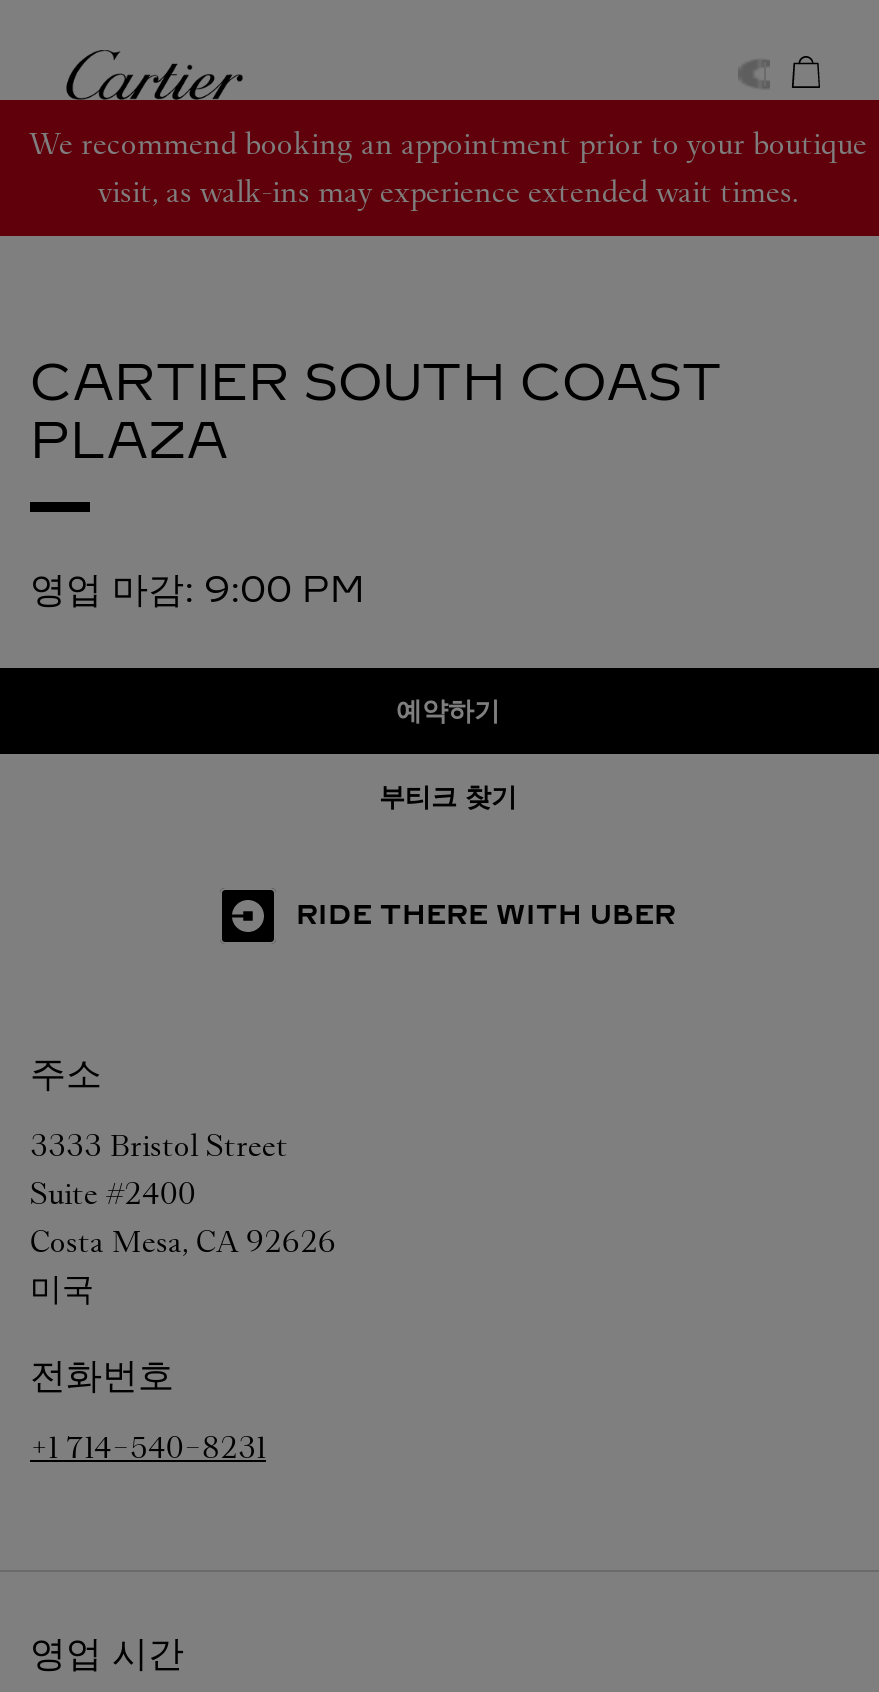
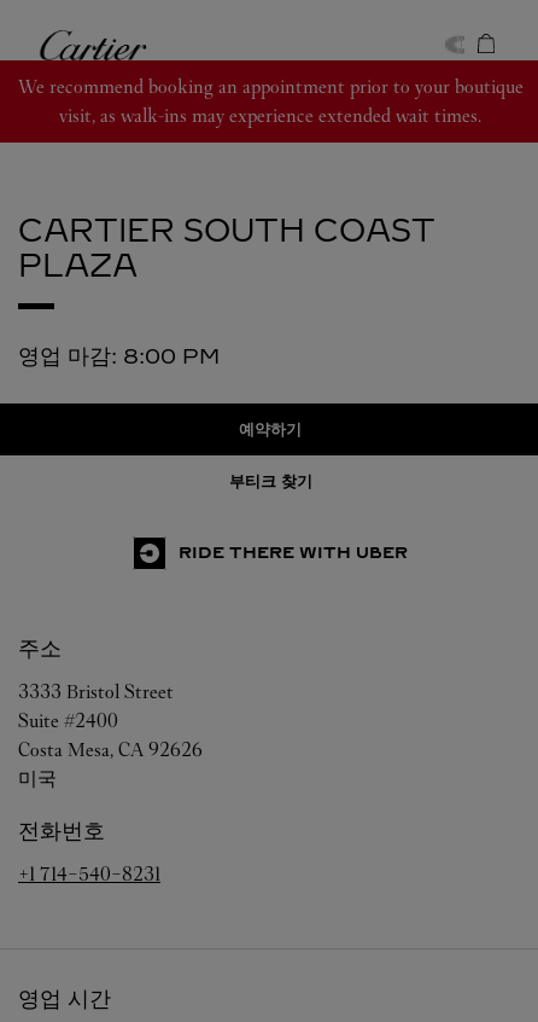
- 영업 마감: 9:00 PM
+ 영업 마감: 8:00 PM
